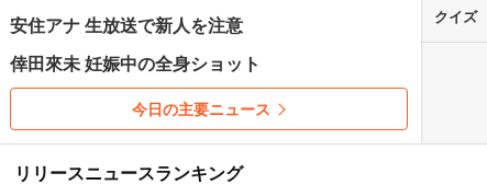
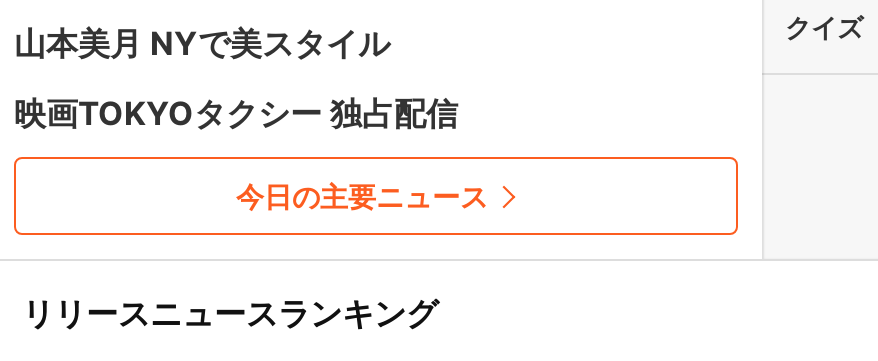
- 安住アナ 生放送で新人を注意
+ 山本美月 NYで美スタイル

- 倖田來未 妊娠中の全身ショット
+ 映画TOKYOタクシー 独占配信
